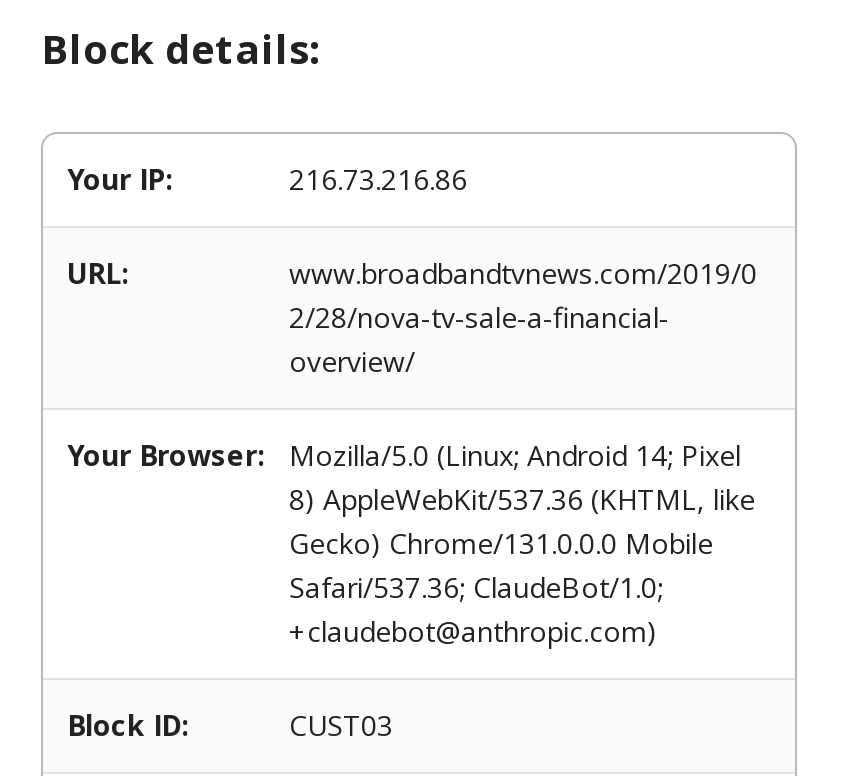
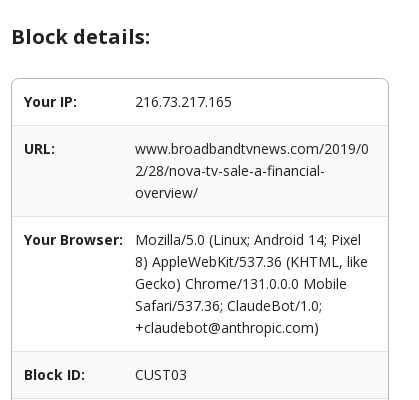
- 216.73.216.86
+ 216.73.217.165
